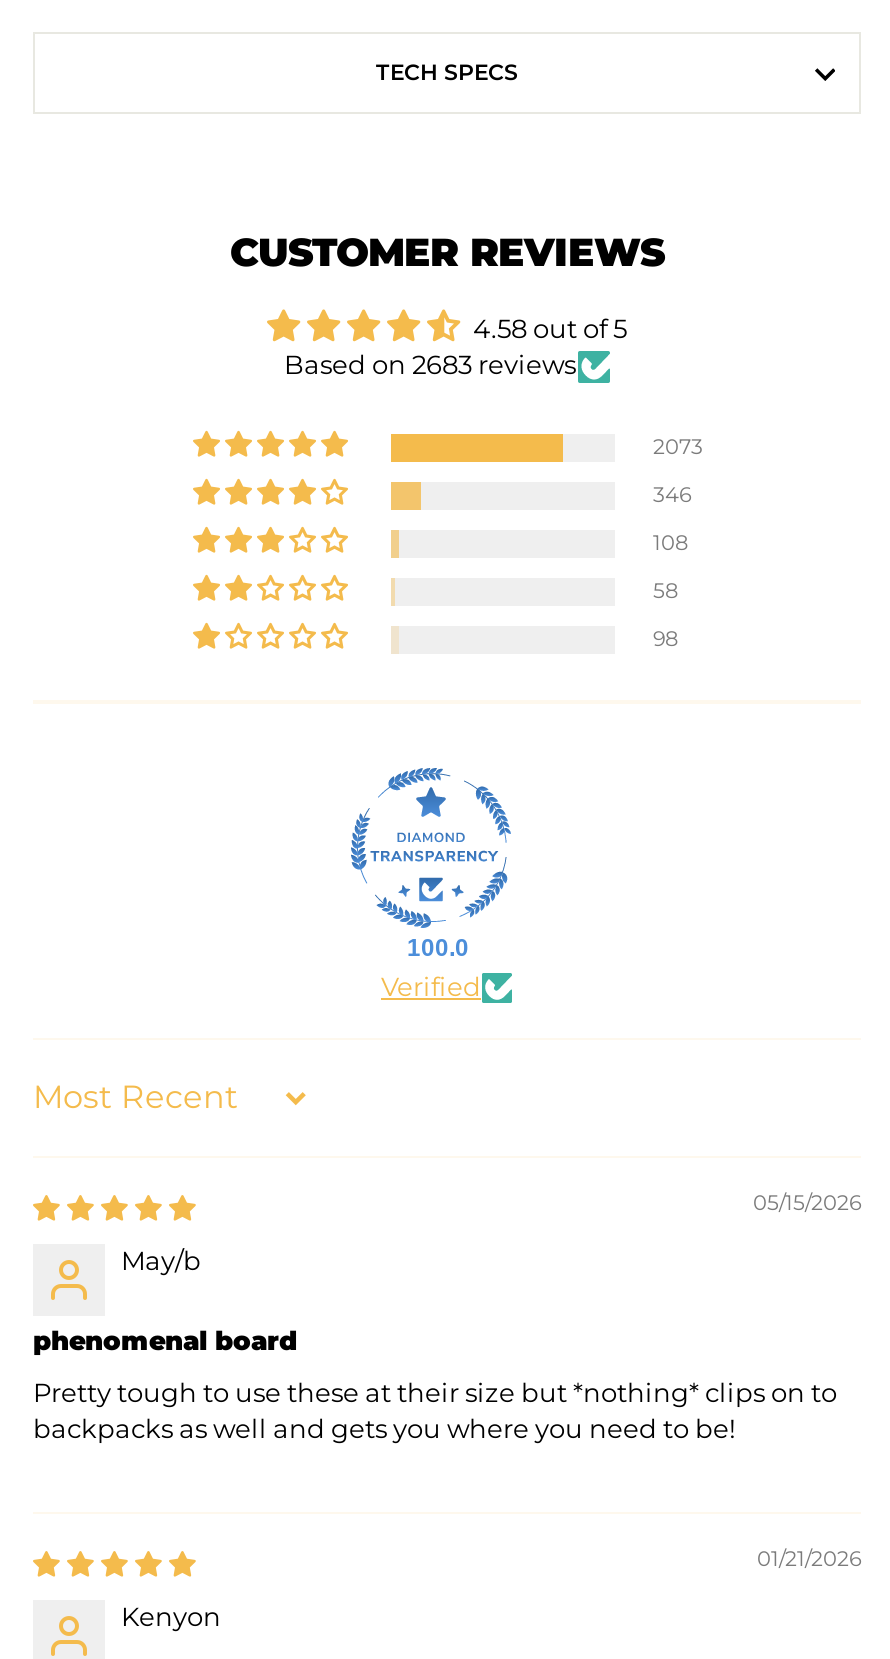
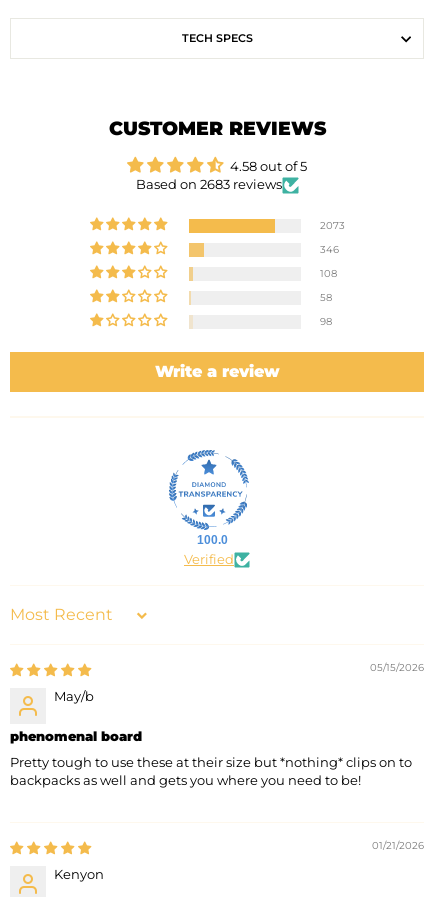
+ Write a review
